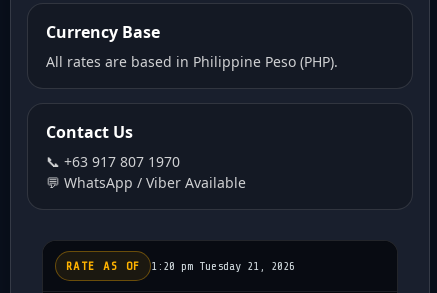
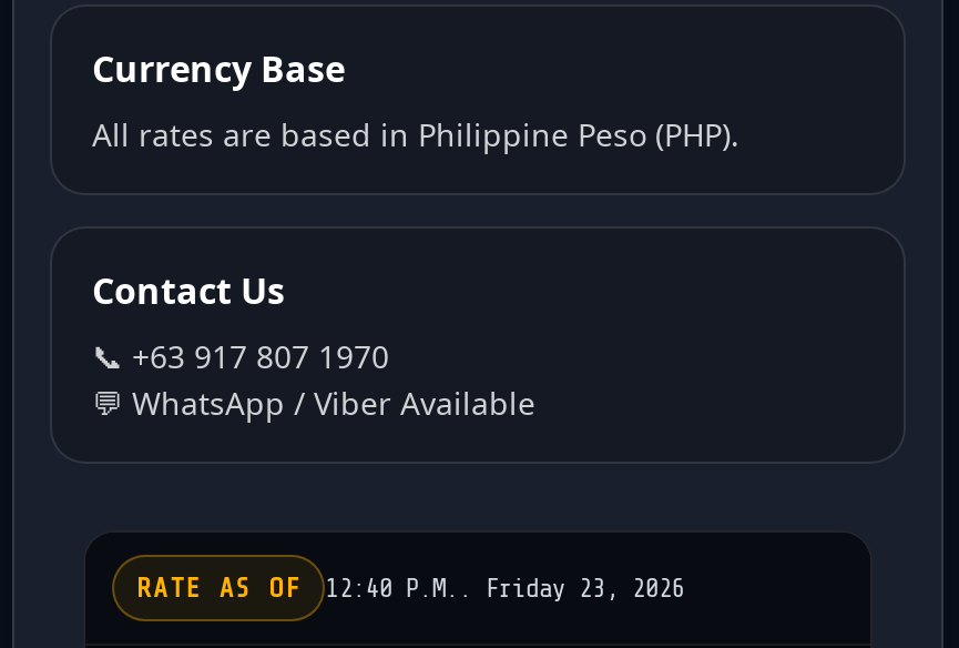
- RATE AS OF 1:20 pm Tuesday 21, 2026
+ RATE AS OF 12:40 P.M.. Friday 23, 2026
